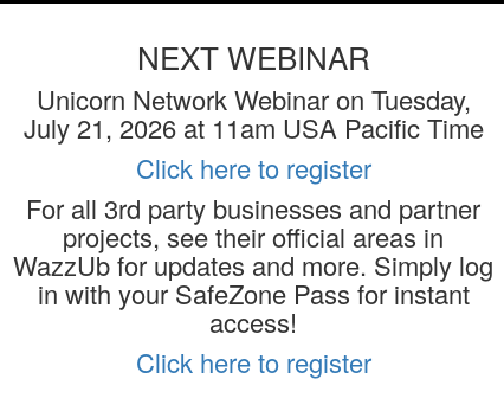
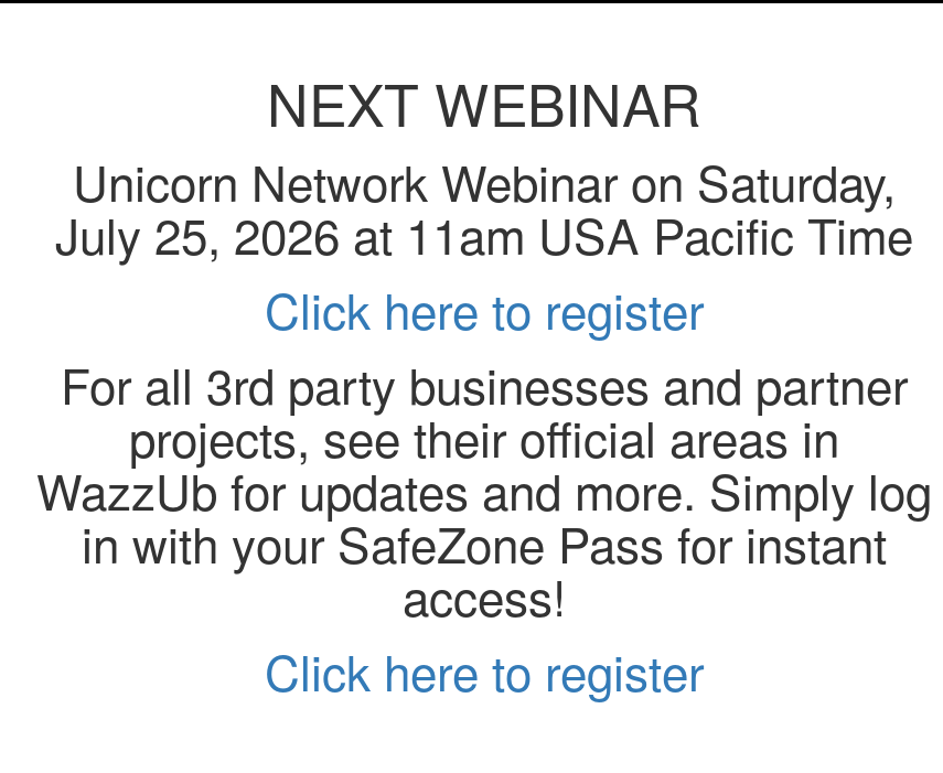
- Unicorn Network Webinar on Tuesday,
+ Unicorn Network Webinar on Saturday,

- July 21, 2026 at 11am USA Pacific Time
+ July 25, 2026 at 11am USA Pacific Time
